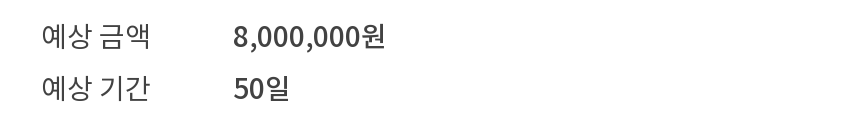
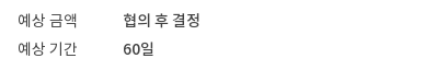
- 8,000,000원
+ 협의 후 결정

- 50일
+ 60일
